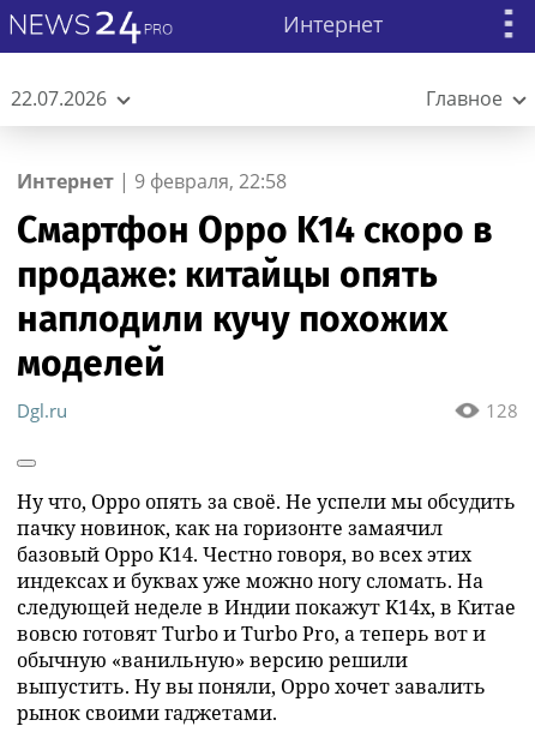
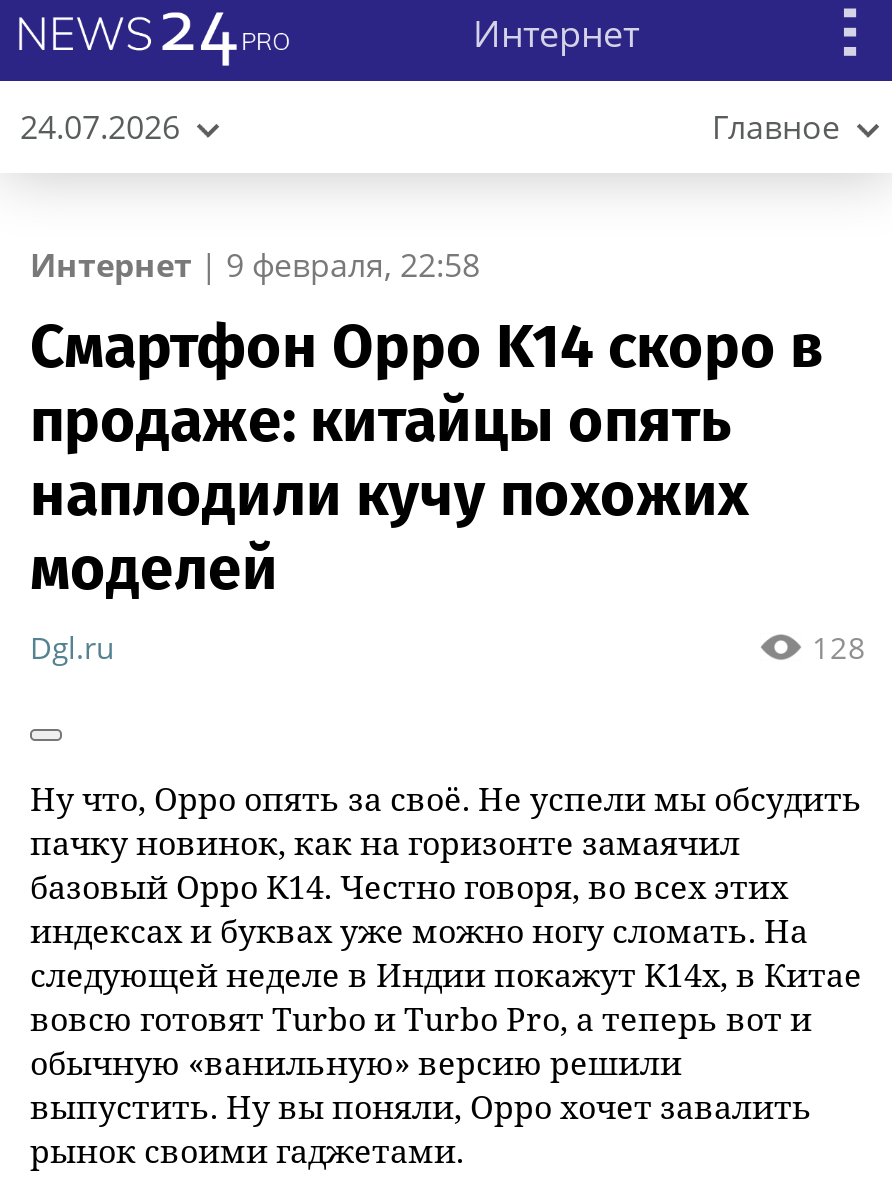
- 22.07.2026
+ 24.07.2026
